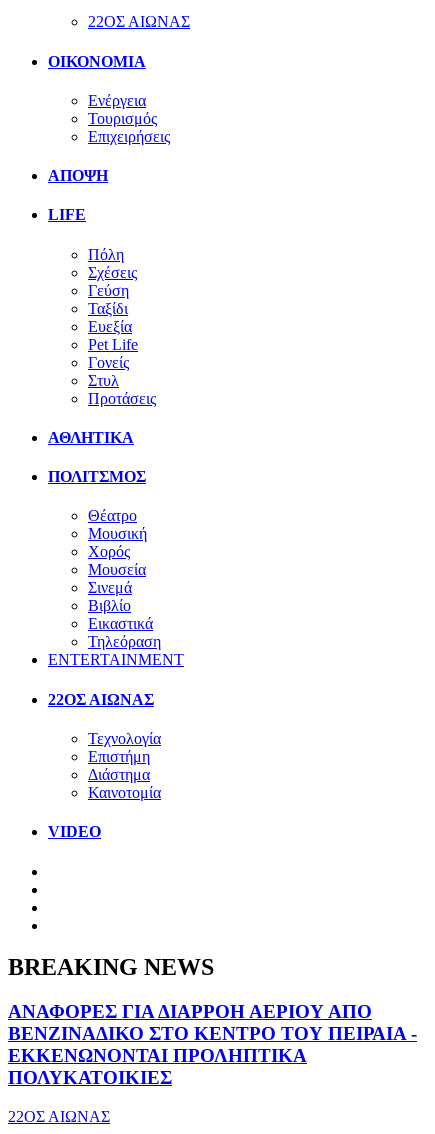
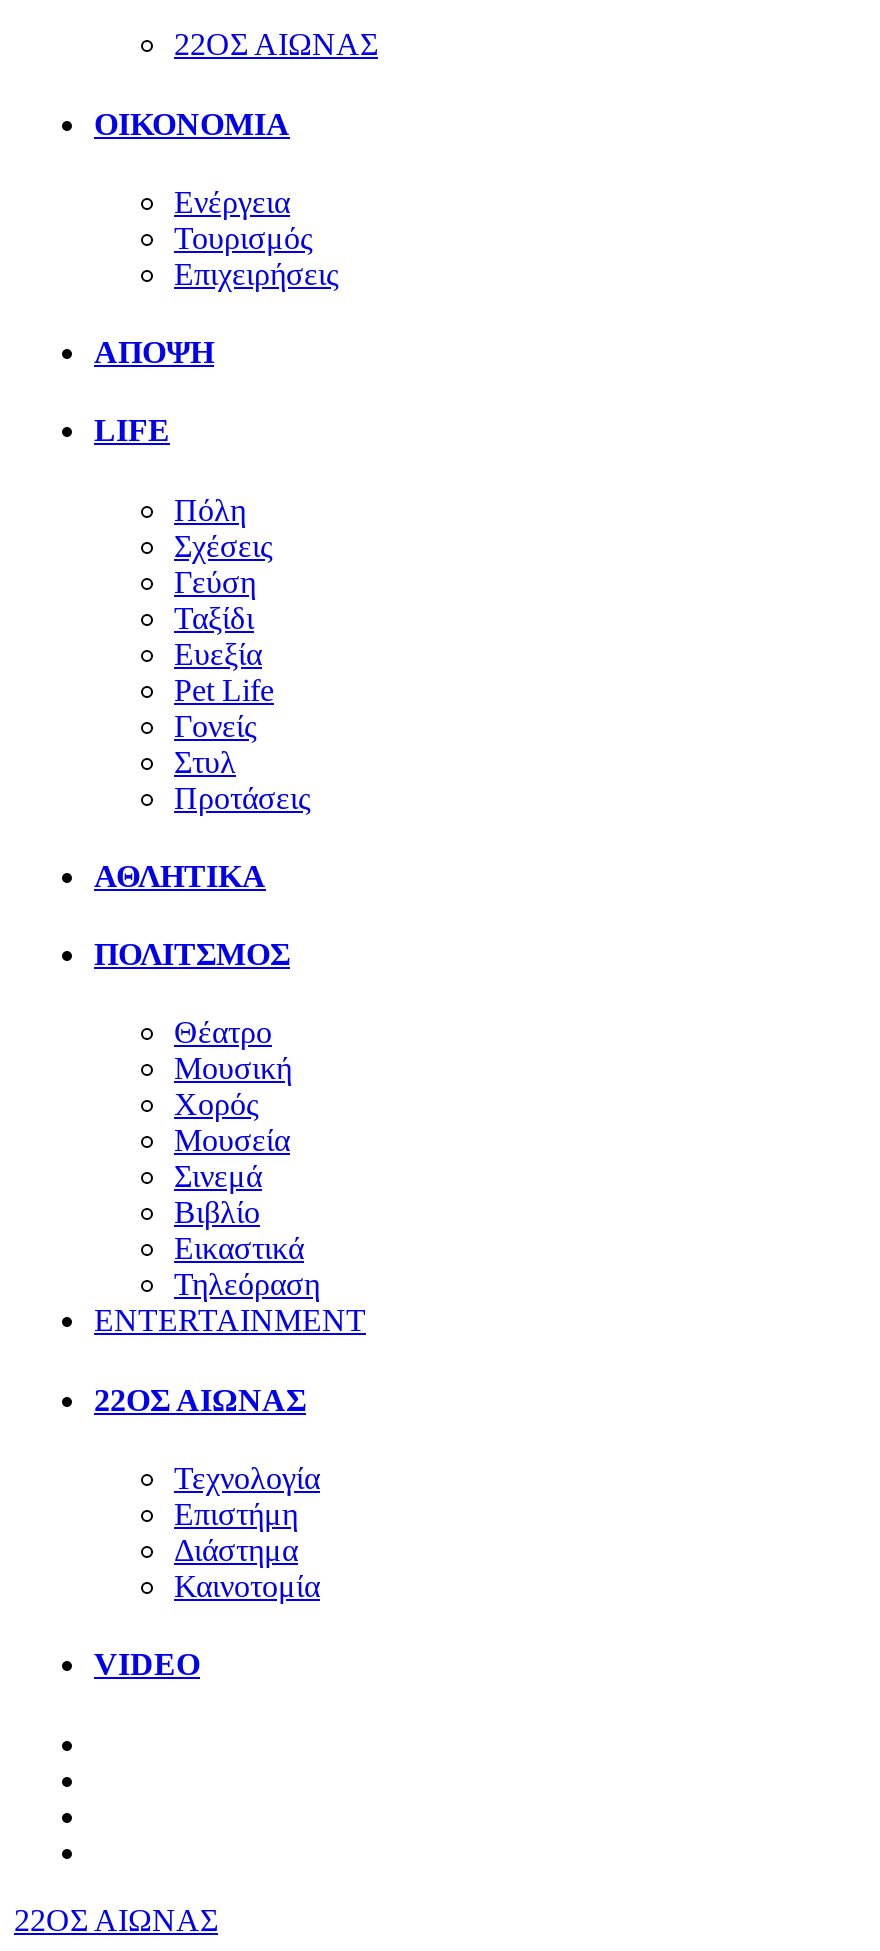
- BREAKING NEWS
- ΑΝΑΦΟΡΕΣ ΓΙΑ ΔΙΑΡΡΟΗ ΑΕΡΙΟΥ ΑΠΟ
- ΒΕΝΖΙΝΑΔΙΚΟ ΣΤΟ ΚΕΝΤΡΟ ΤΟΥ ΠΕΙΡΑΙΑ -
- ΕΚΚΕΝΩΝΟΝΤΑΙ ΠΡΟΛΗΠΤΙΚΑ
- ΠΟΛΥΚΑΤΟΙΚΙΕΣ
